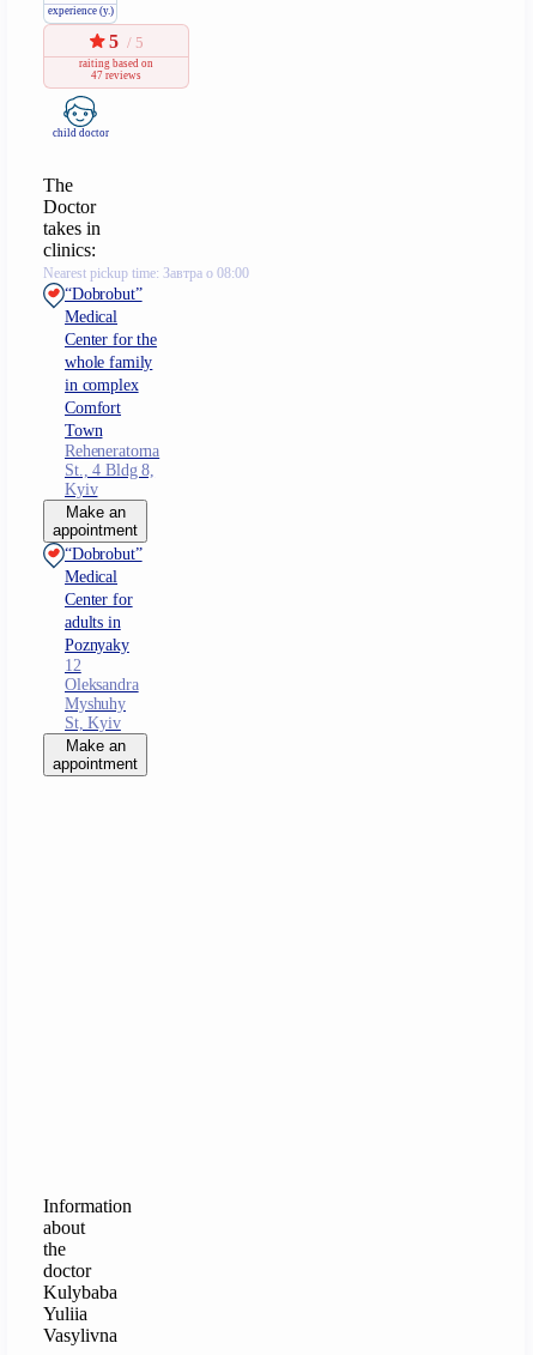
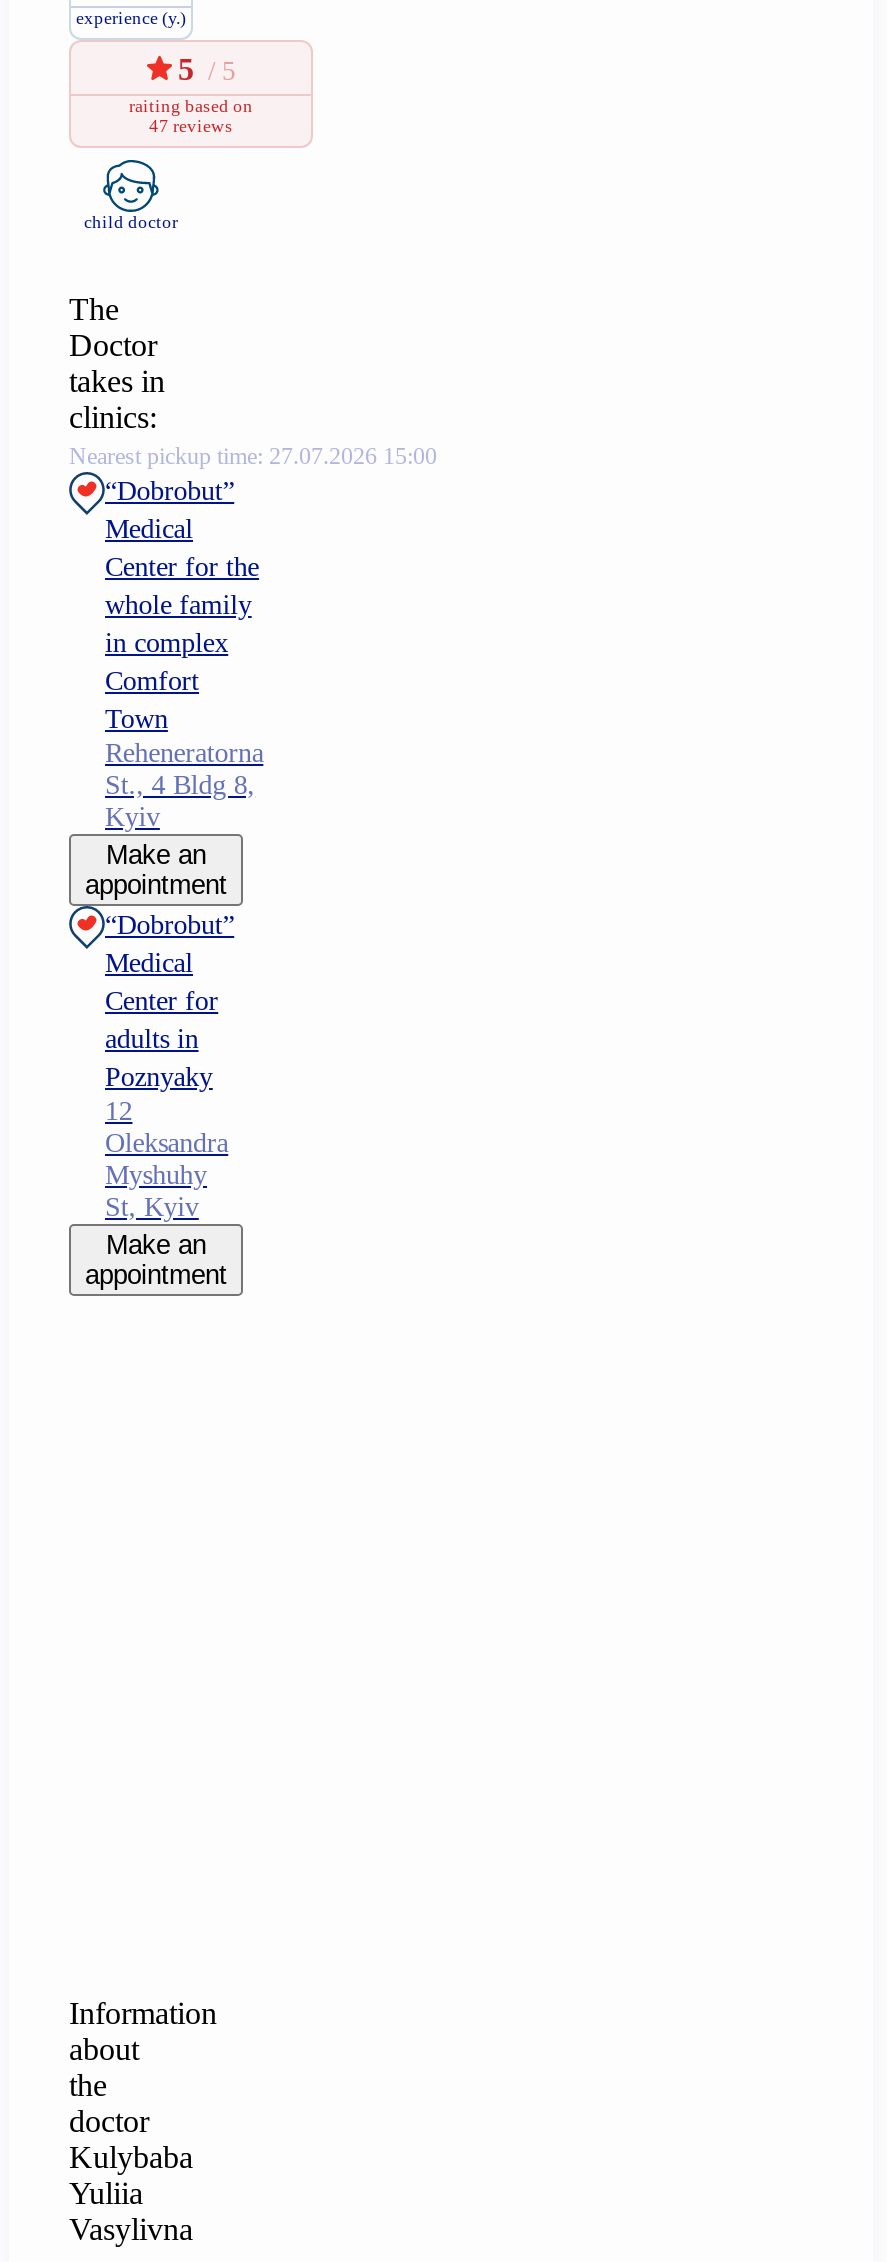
- Nearest pickup time: Завтра о 08:00
+ Nearest pickup time: 27.07.2026 15:00
